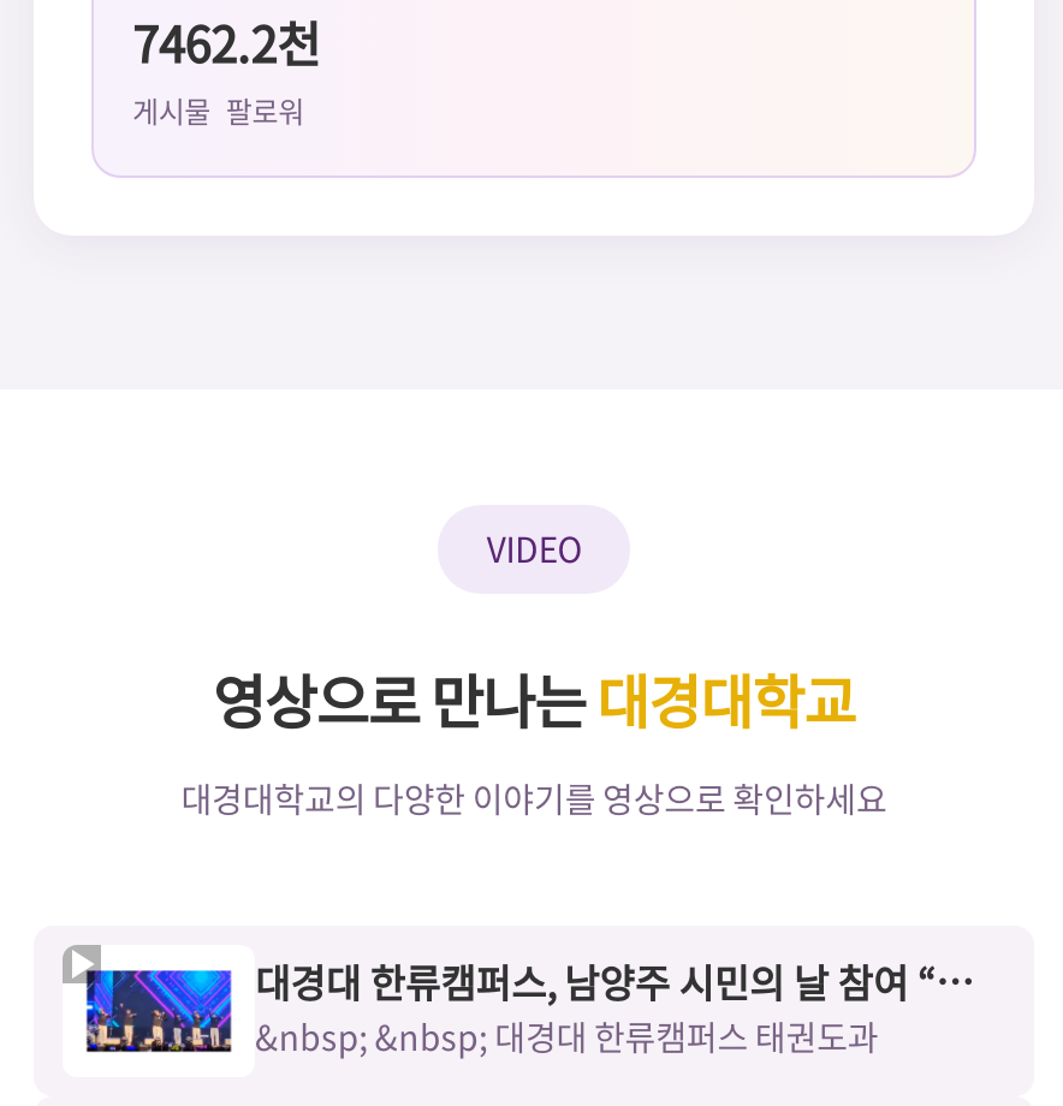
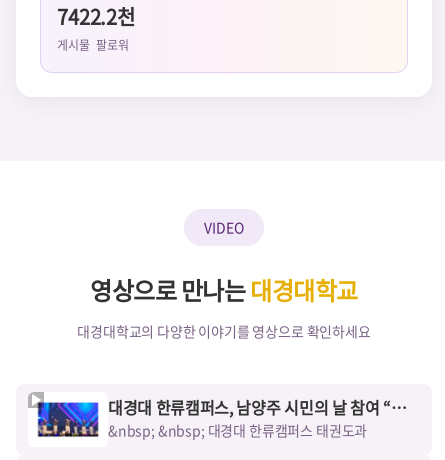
- 746
+ 742
